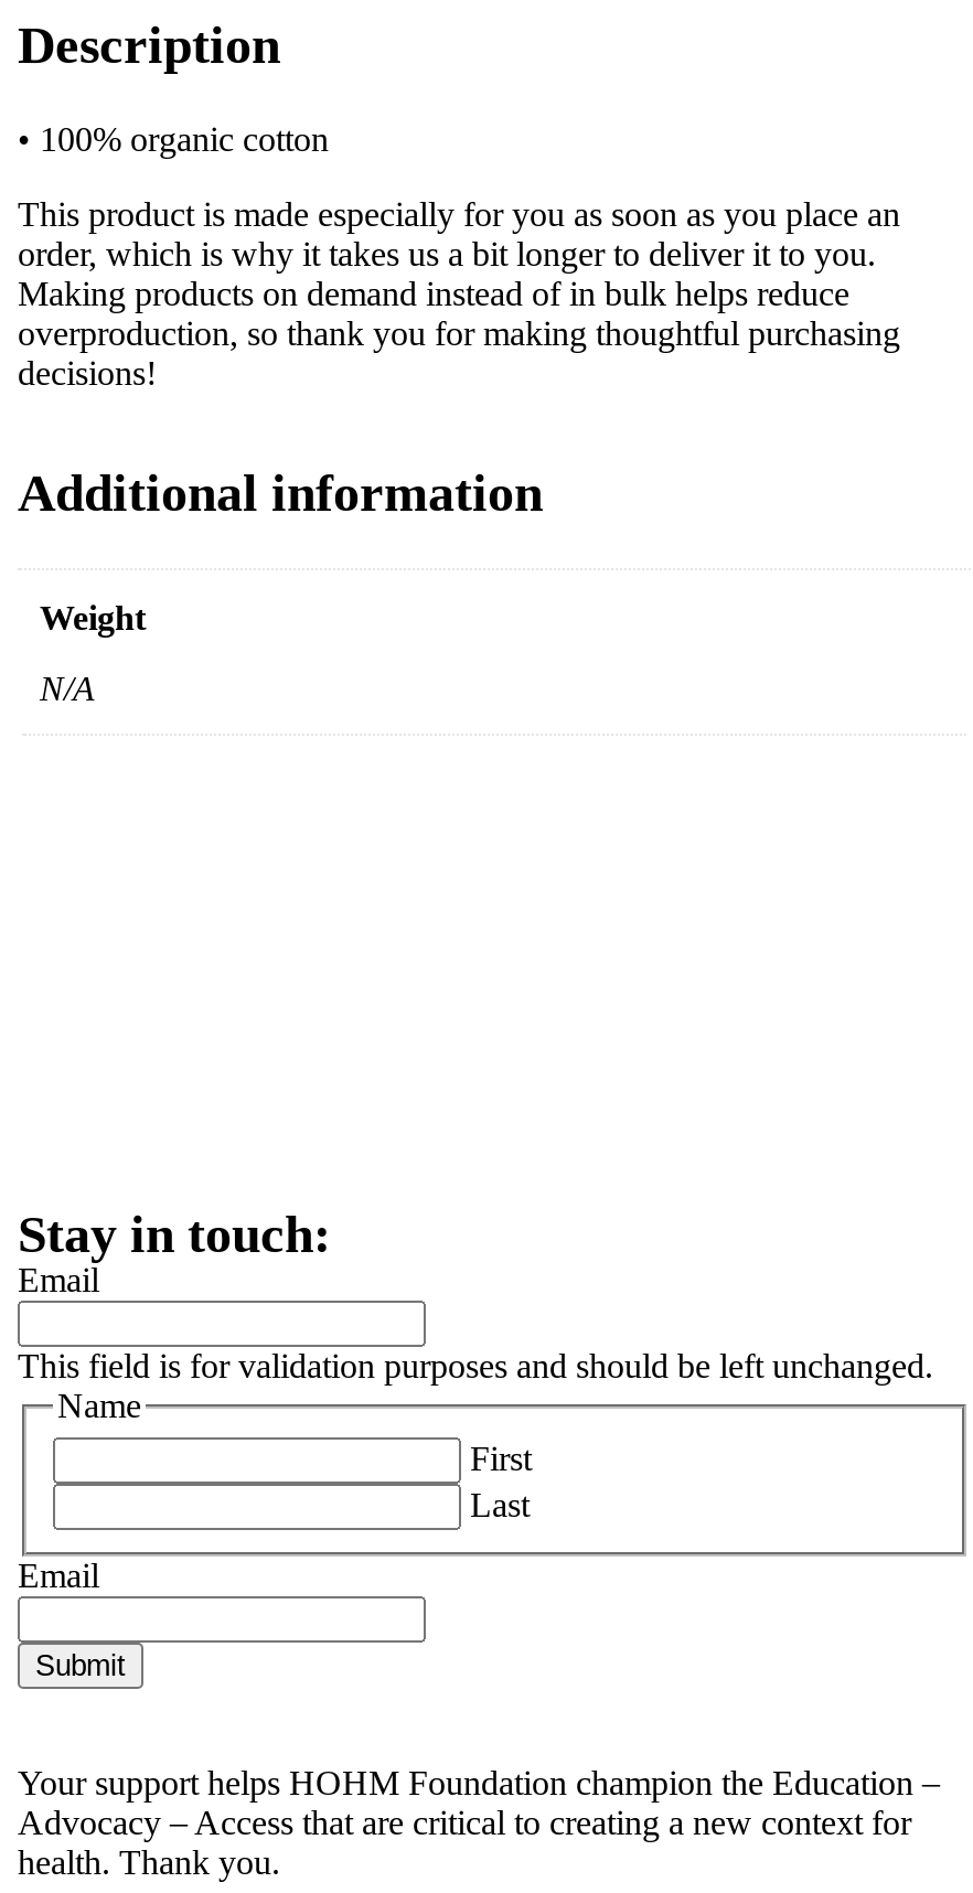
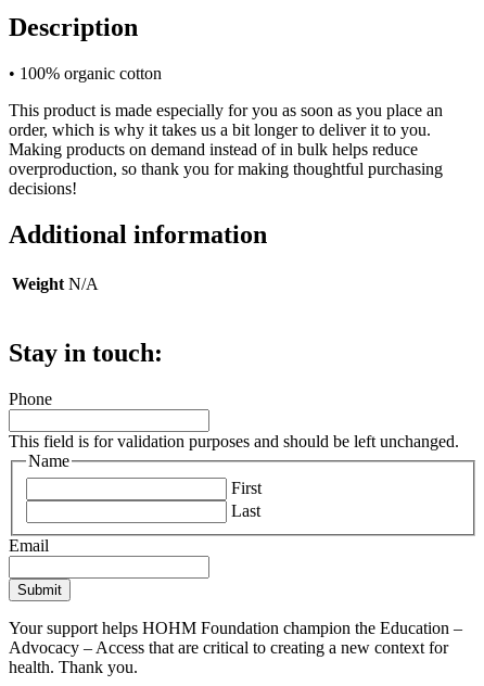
- Email
+ Phone
